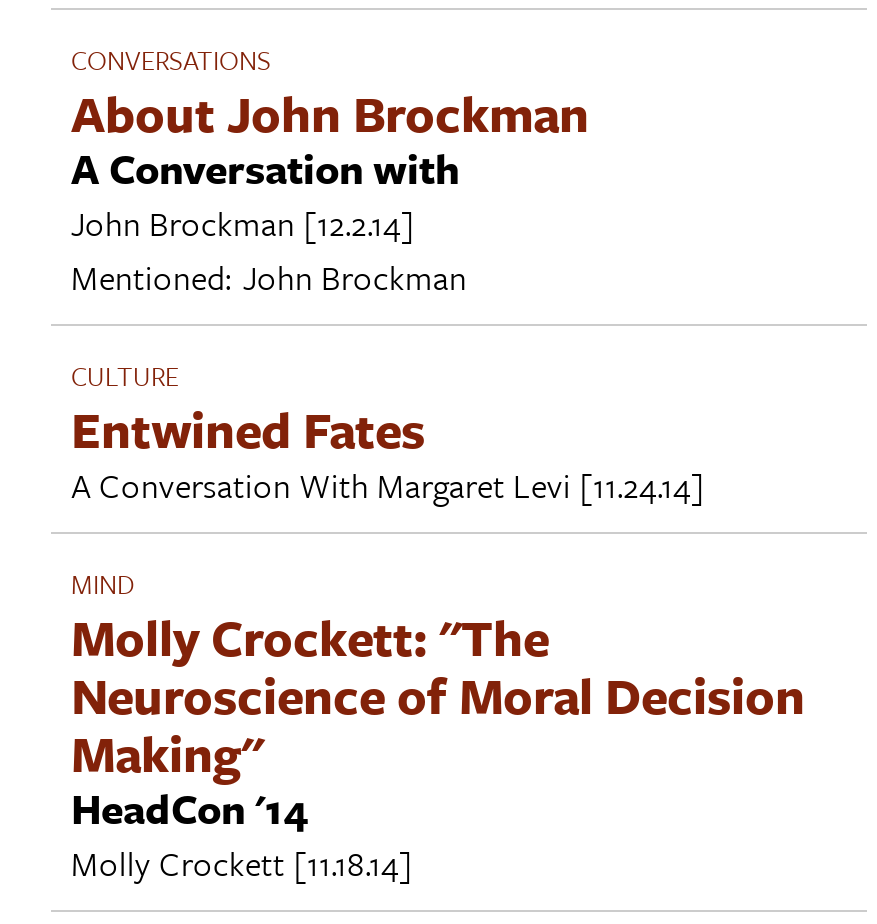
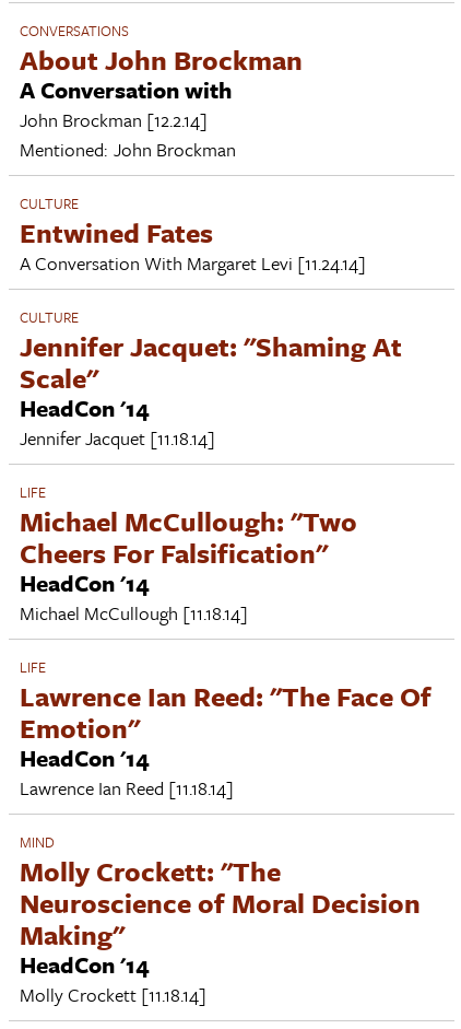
+ CULTURE
+ Jennifer Jacquet: "Shaming At
+ Scale"
+ HeadCon '14
+ Jennifer Jacquet [11.18.14]
+ LIFE
+ Michael McCullough: "Two
+ Cheers For Falsification"
+ HeadCon '14
+ Michael McCullough [11.18.14]
+ LIFE
+ Lawrence Ian Reed: "The Face Of
+ Emotion"
+ HeadCon '14
+ Lawrence Ian Reed [11.18.14]
